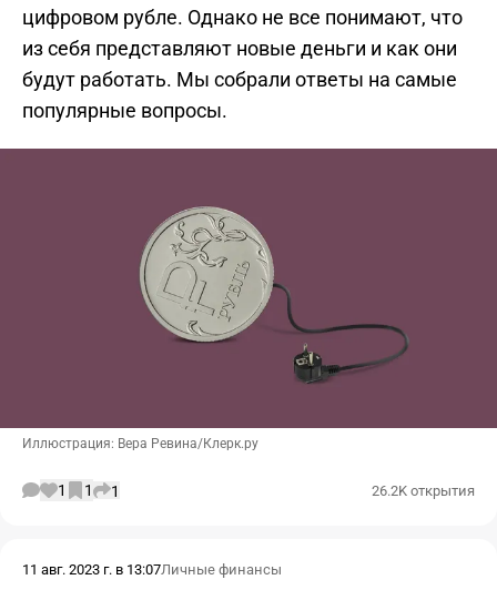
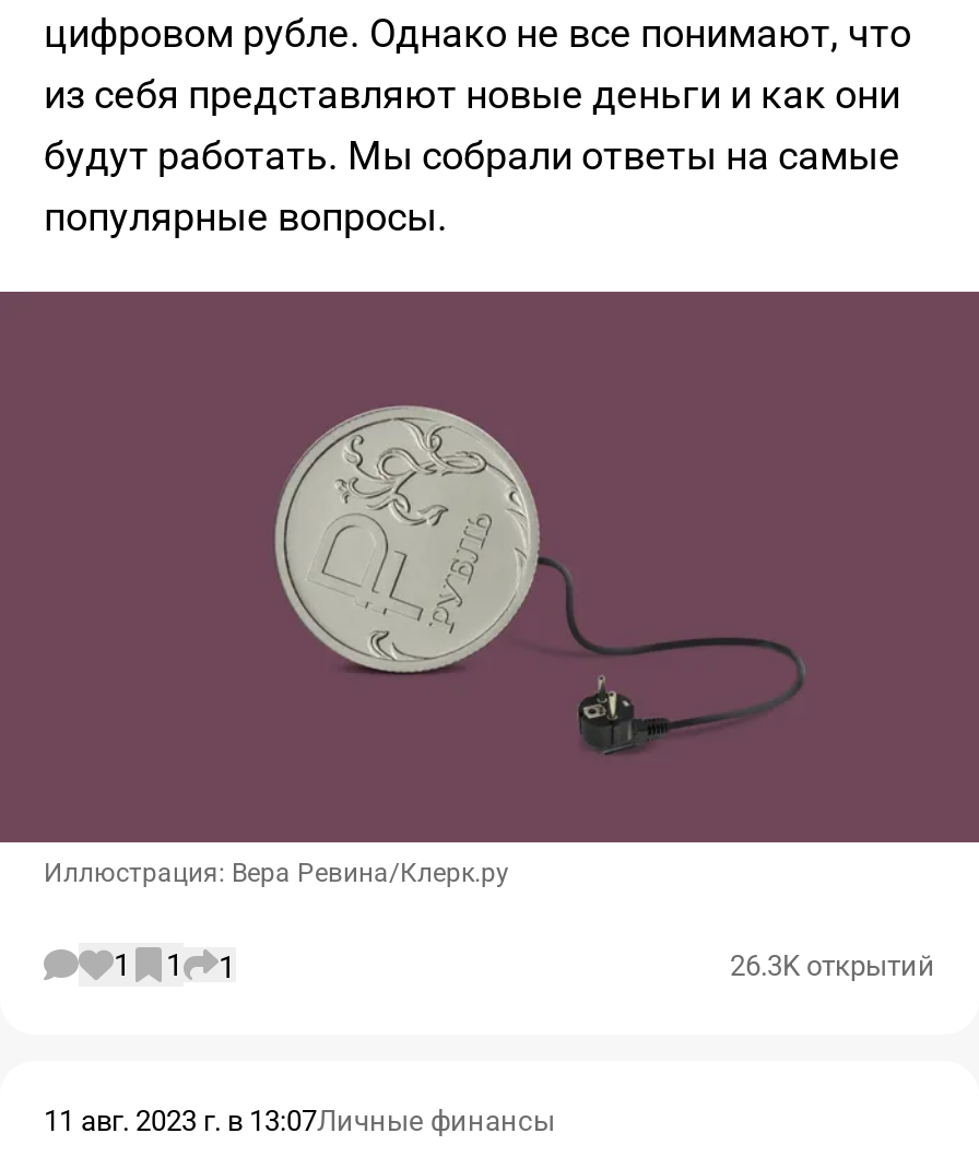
- 26.2K открытия
+ 26.3K открытий
